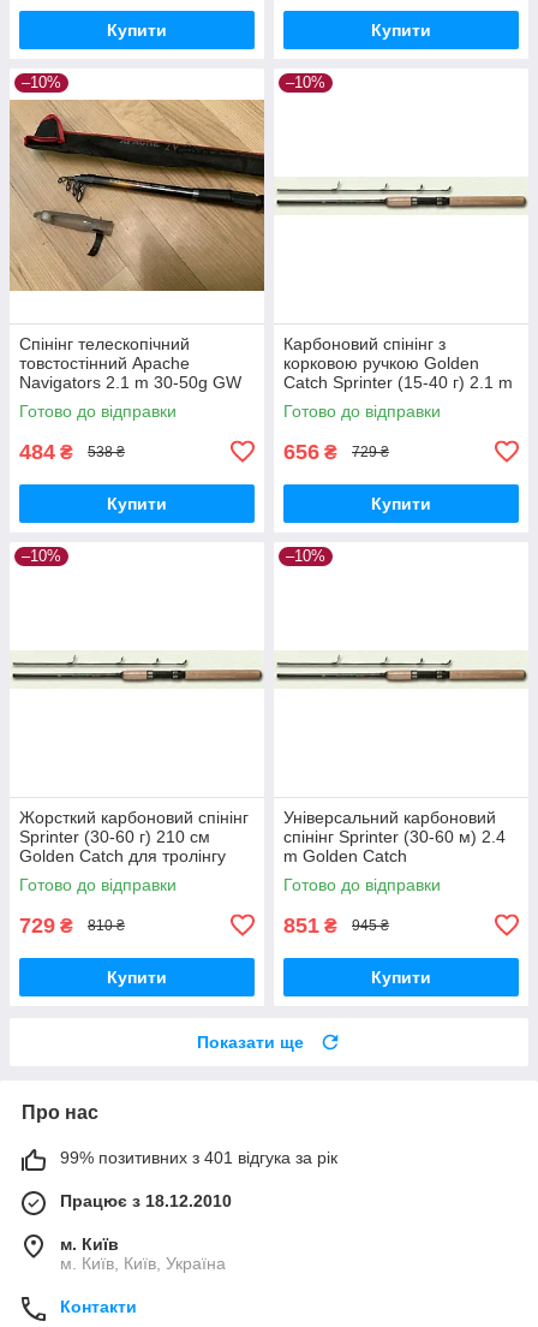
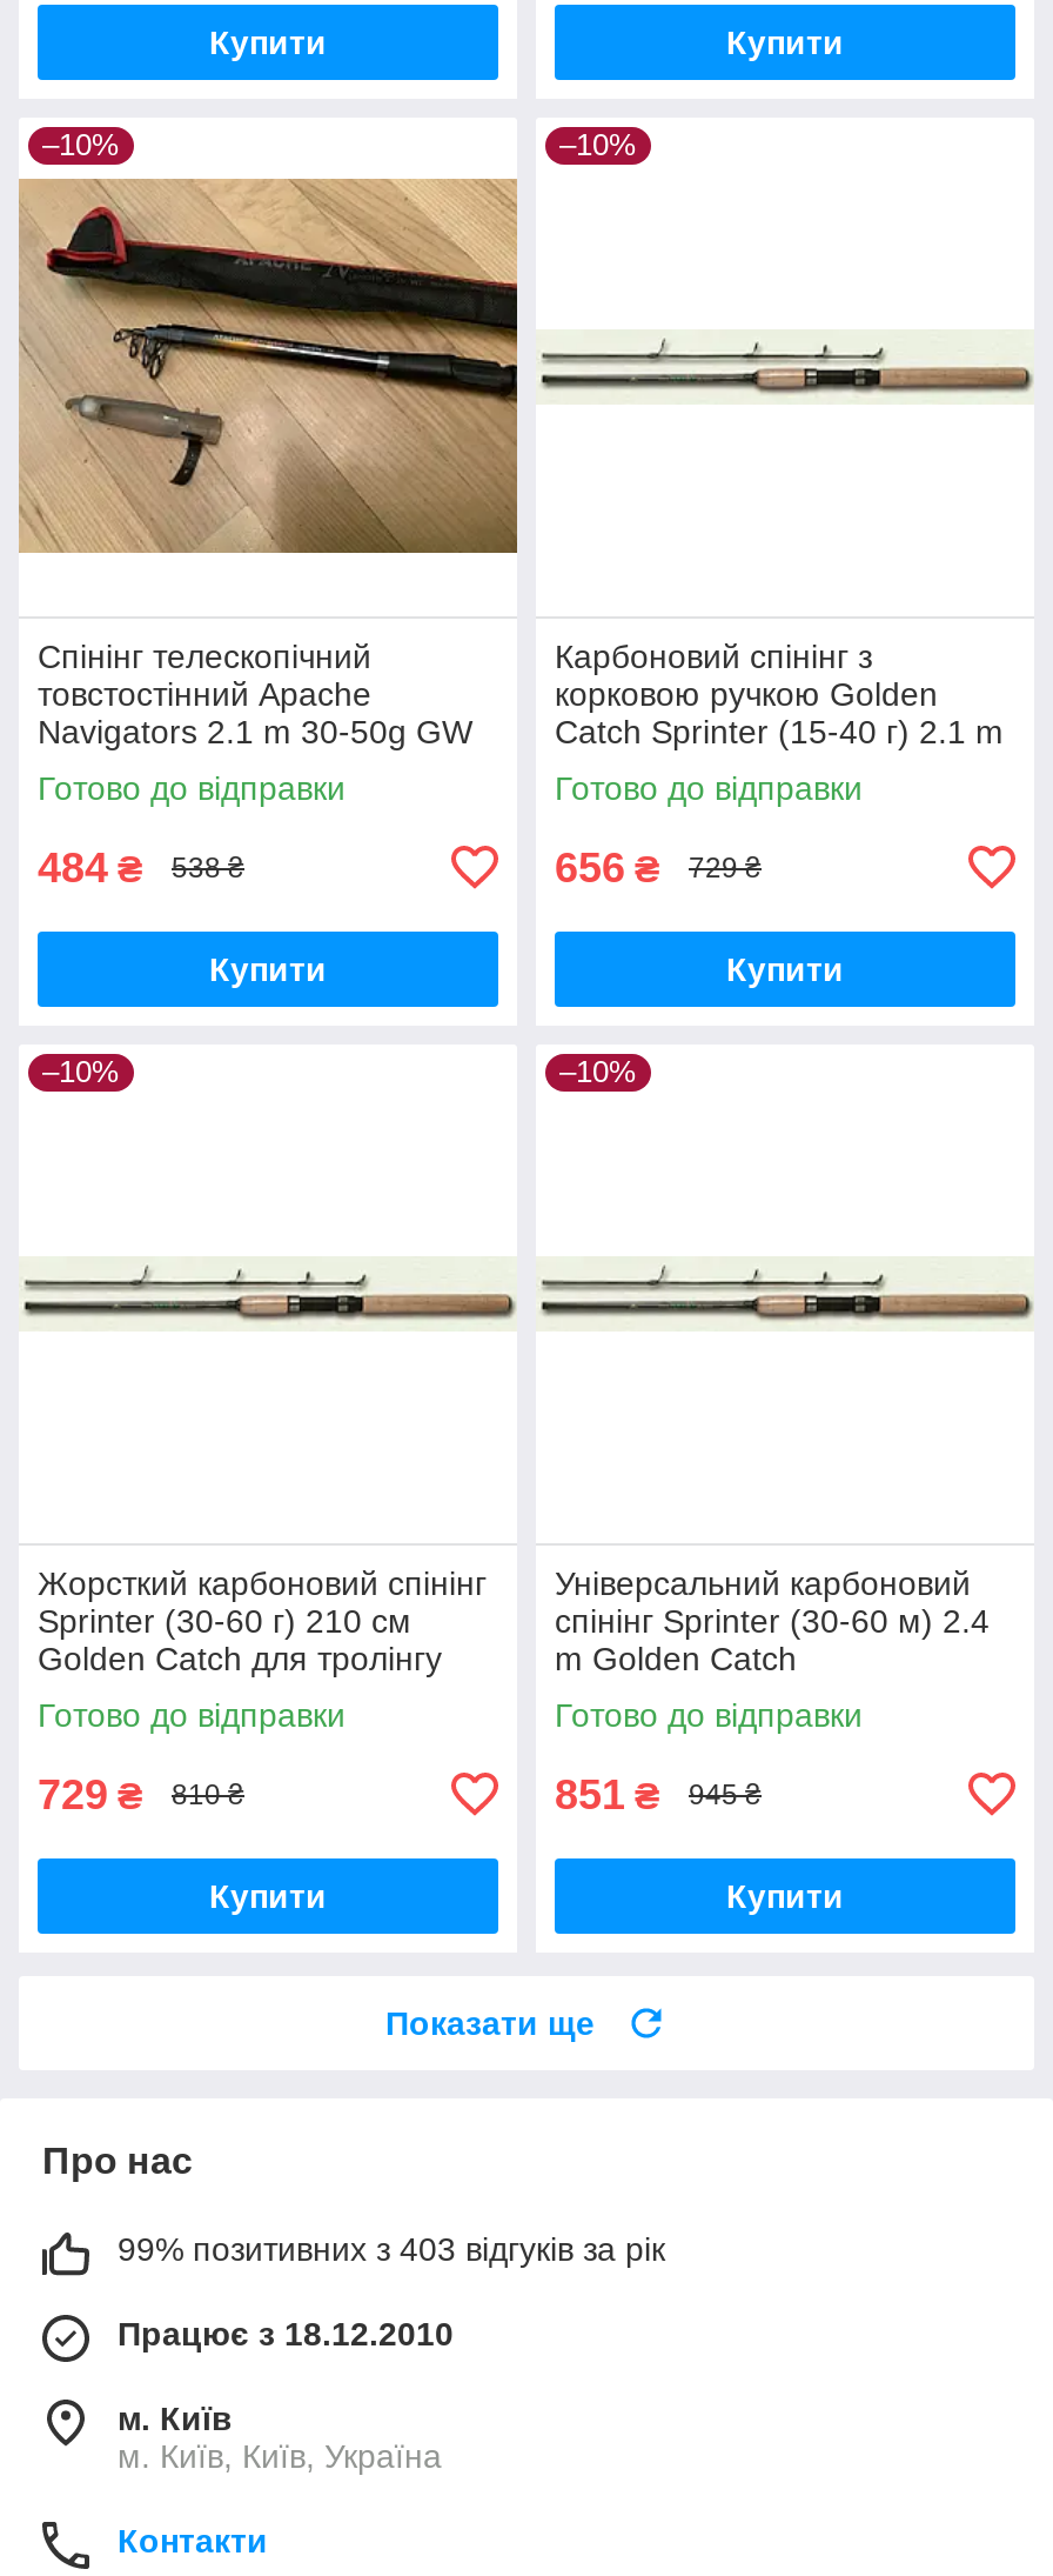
- 99% позитивних з 401 відгука за рік
+ 99% позитивних з 403 відгуків за рік
